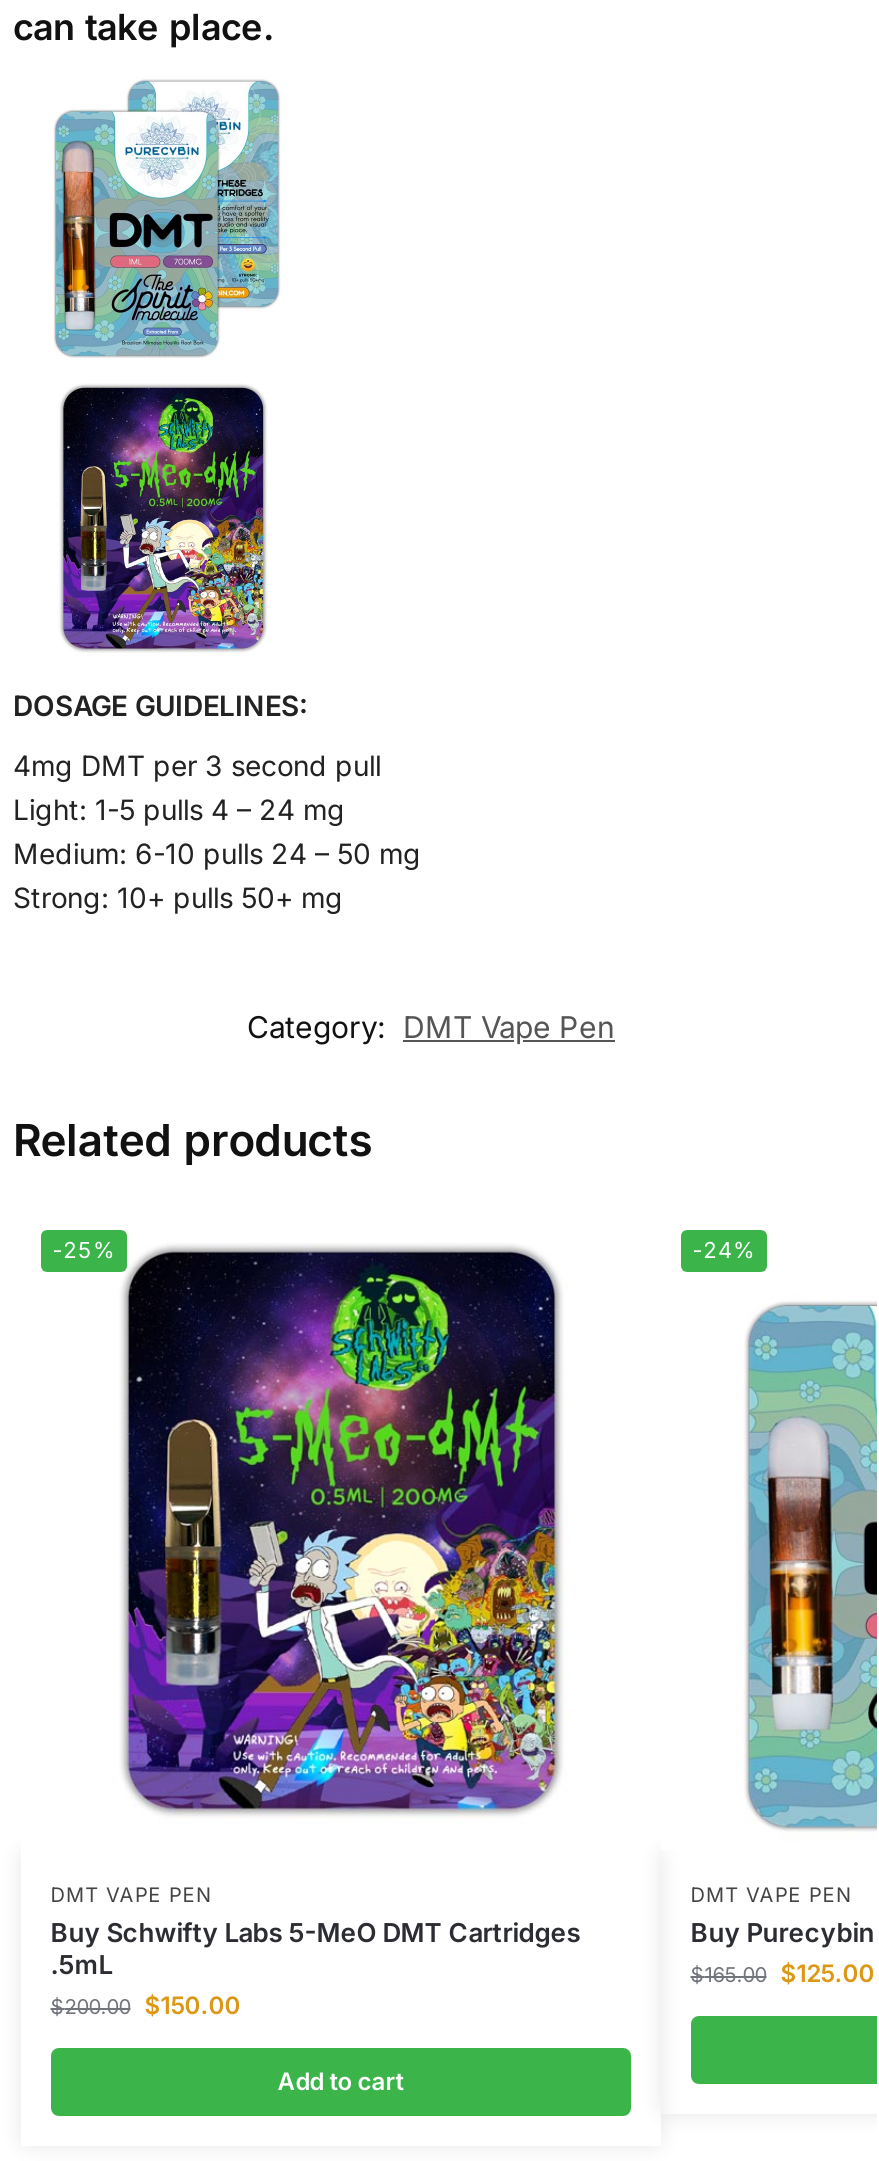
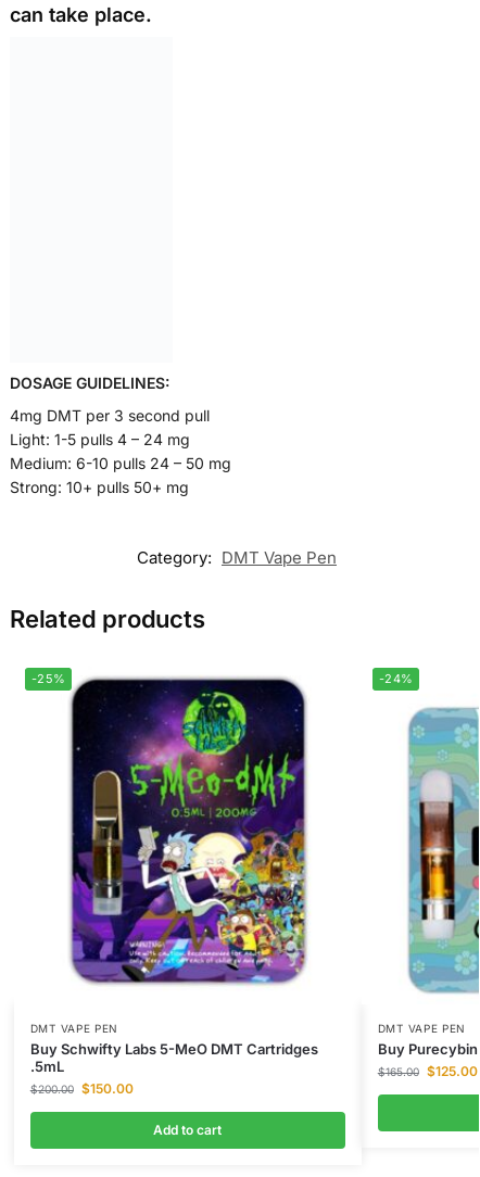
- [image]

- [image]
